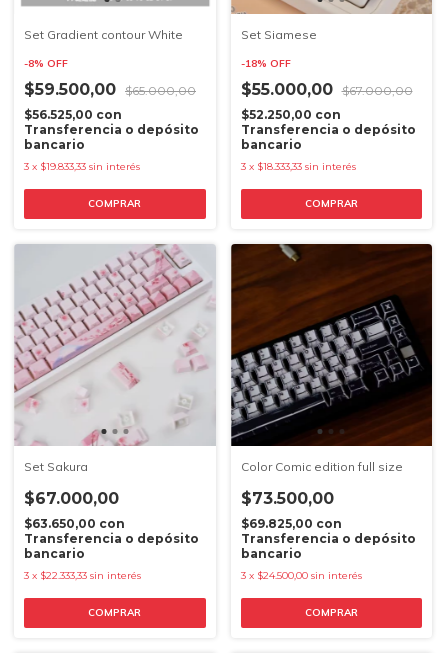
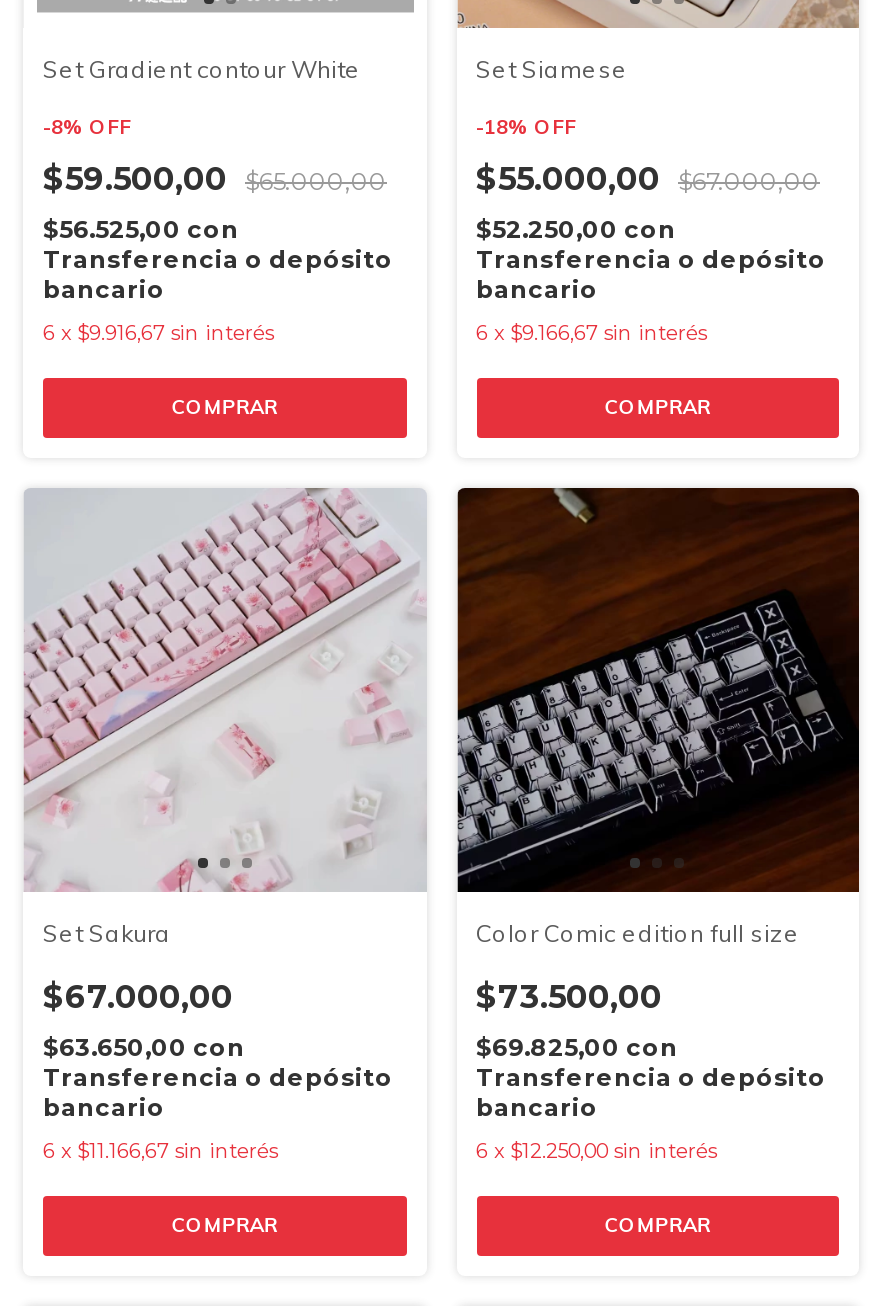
- 3 x $19.833,33 sin interés
+ 6 x $9.916,67 sin interés

- 3 x $18.333,33 sin interés
+ 6 x $9.166,67 sin interés

- 3 x $22.333,33 sin interés
+ 6 x $11.166,67 sin interés

- 3 x $24.500,00 sin interés
+ 6 x $12.250,00 sin interés
